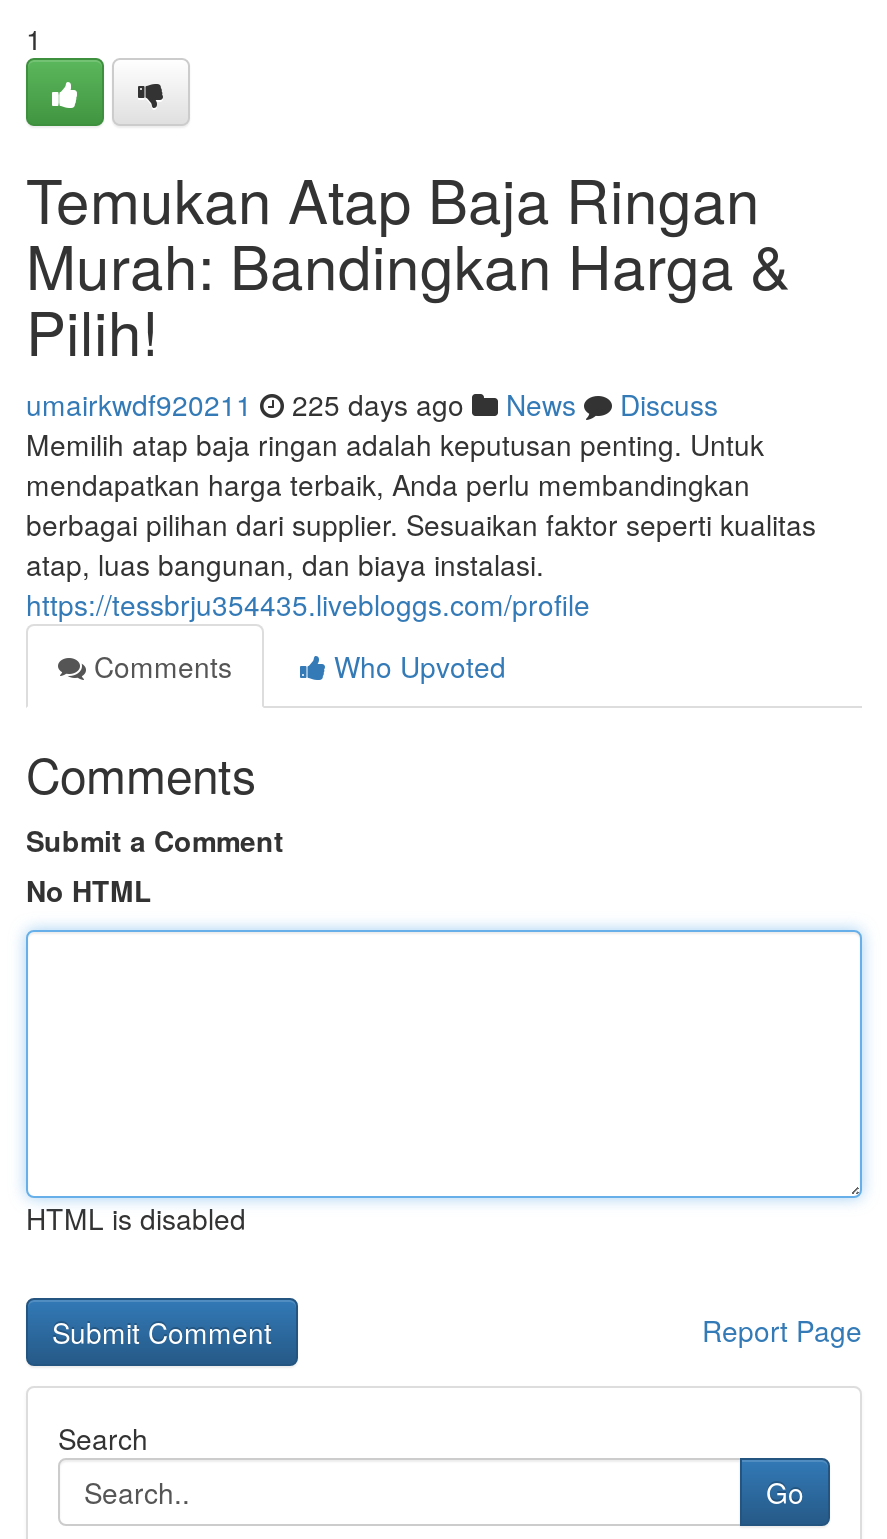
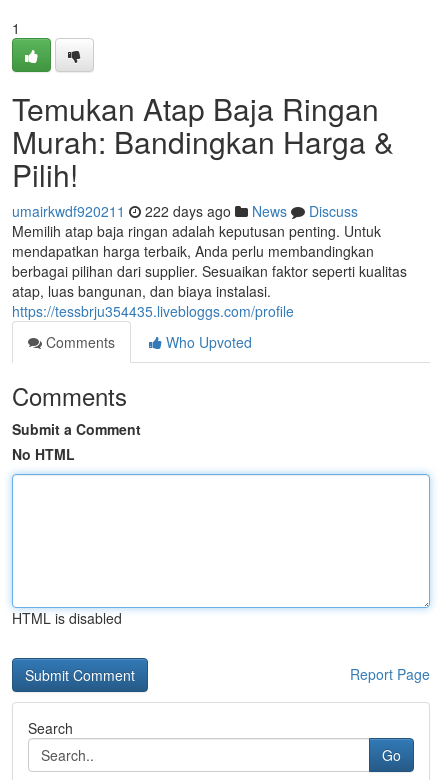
- umairkwdf920211 225 days ago News Discuss
+ umairkwdf920211 222 days ago News Discuss
